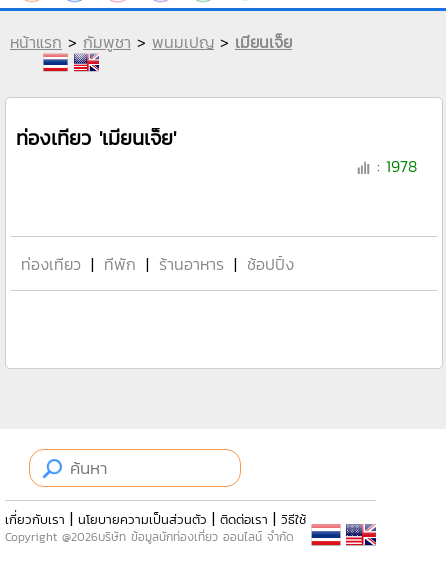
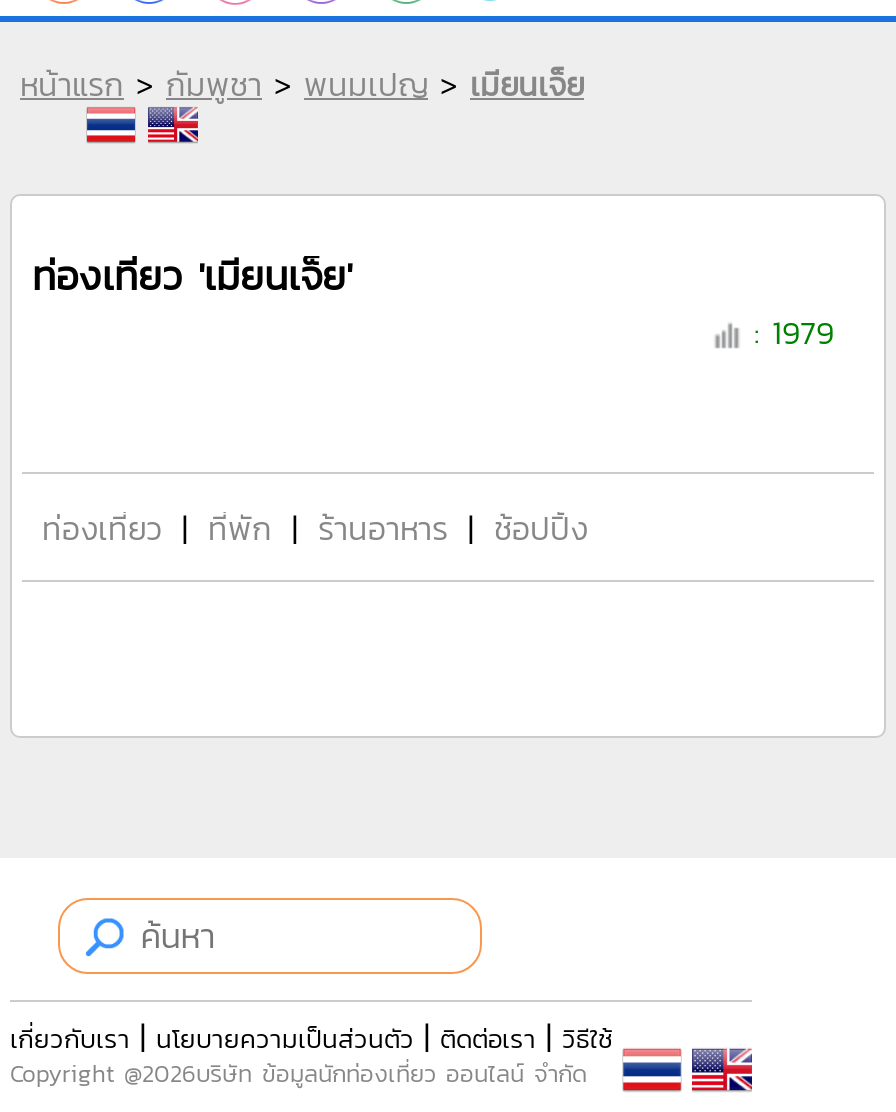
- : 1978
+ : 1979
